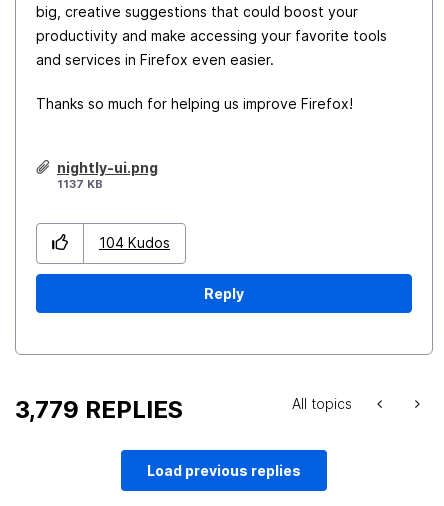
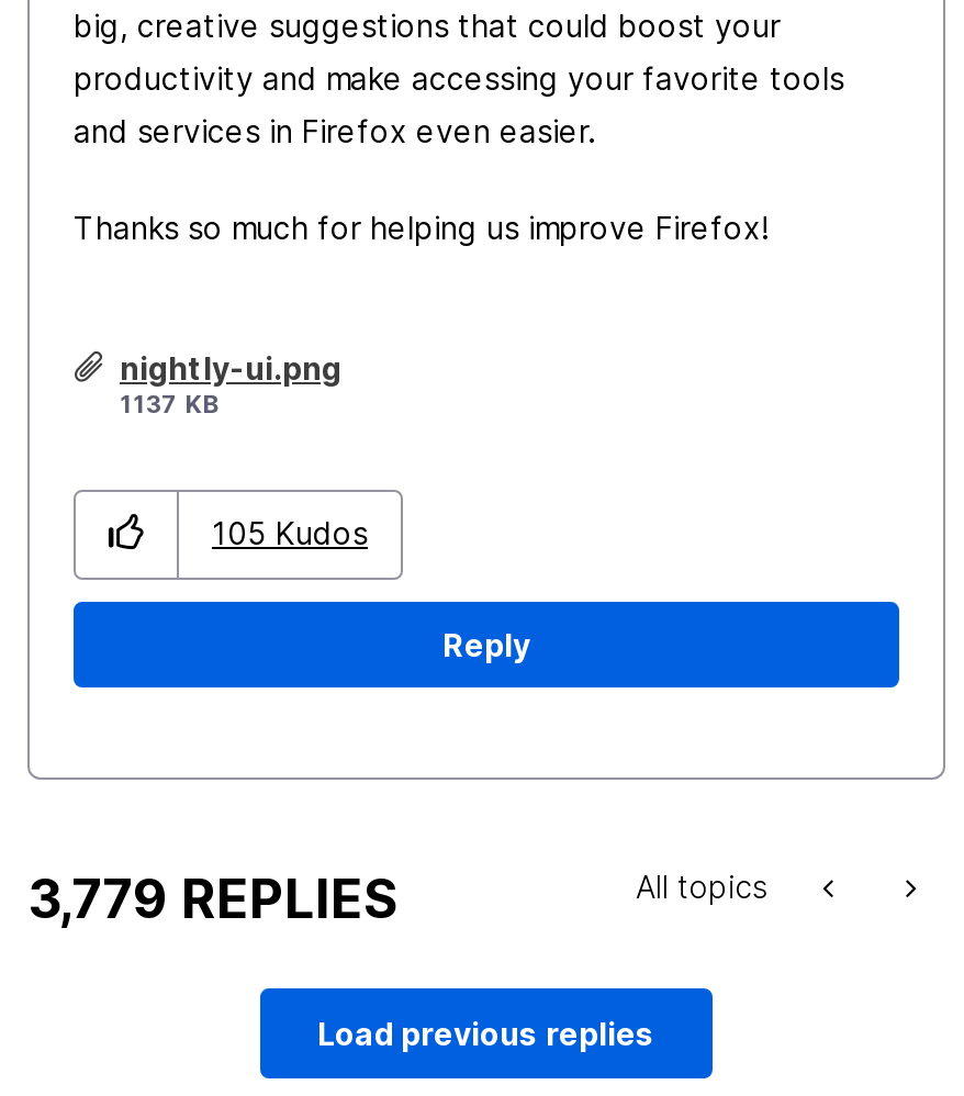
- 104 Kudos
+ 105 Kudos
